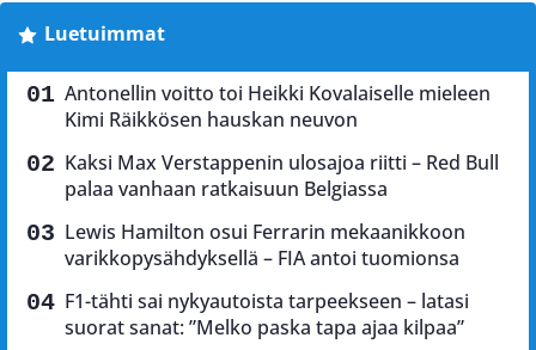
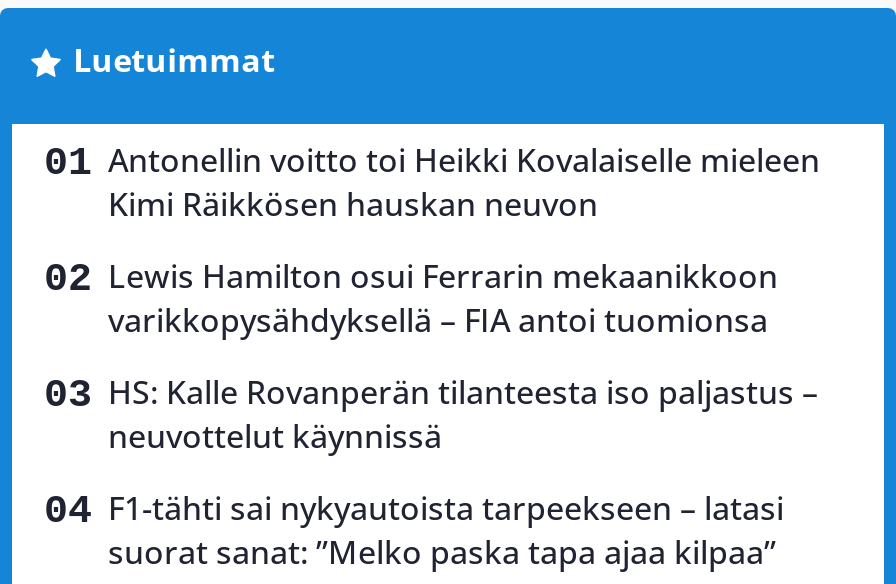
- Kaksi Max Verstappenin ulosajoa riitti – Red Bull
- palaa vanhaan ratkaisuun Belgiassa

moved up: Lewis Hamilton osui Ferrarin mekaanikkoon | varikkopysähdyksellä – FIA antoi tuomionsa

+ HS: Kalle Rovanperän tilanteesta iso paljastus –
+ neuvottelut käynnissä
